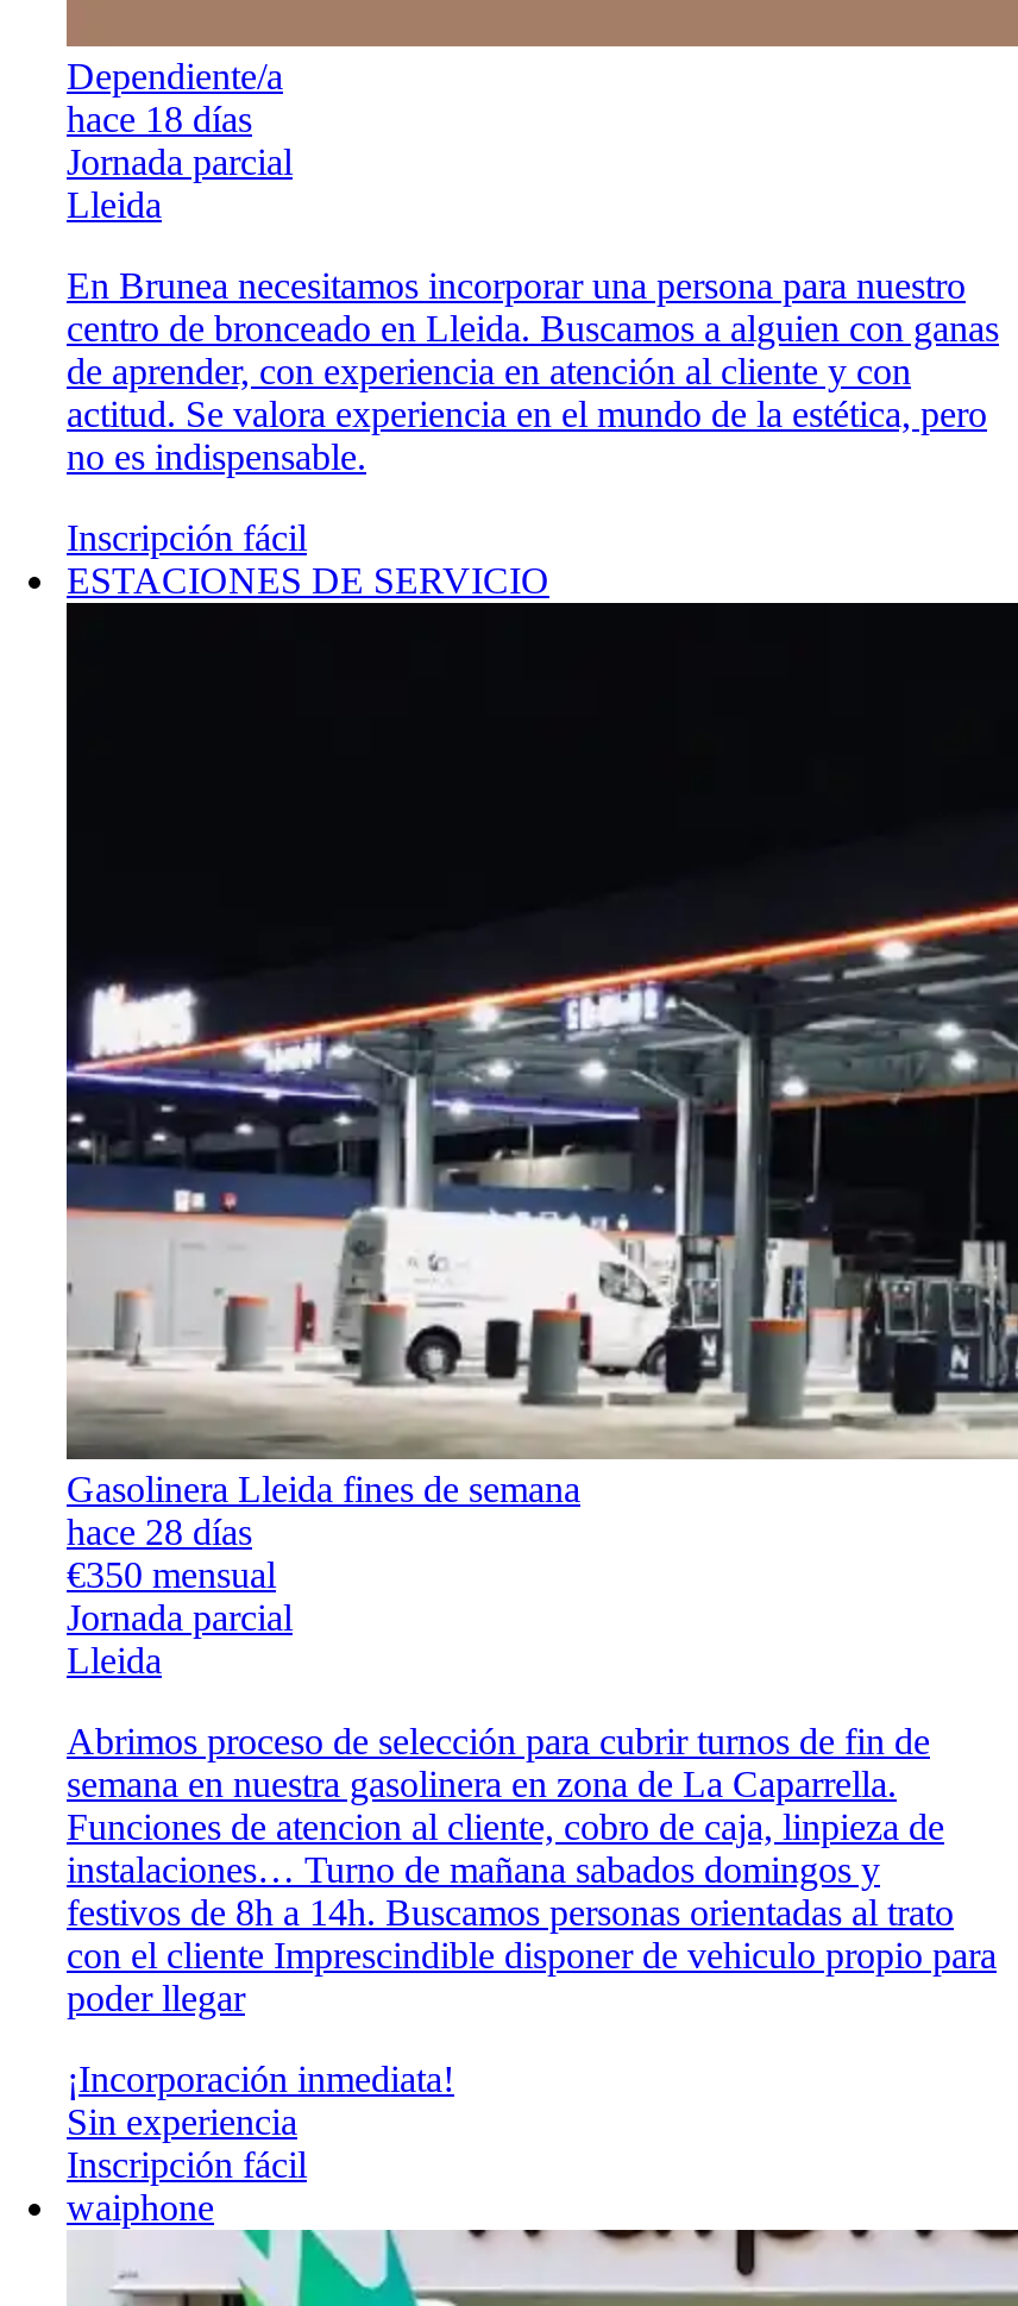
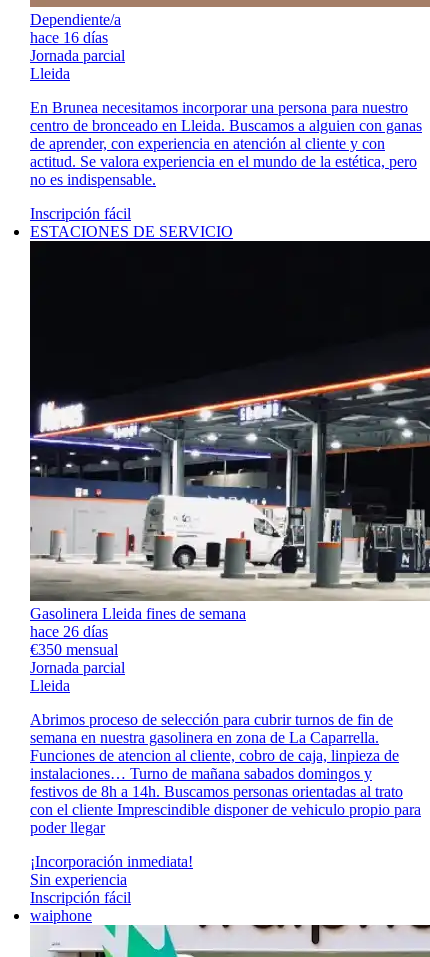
- hace 18 días
+ hace 16 días

- hace 28 días
+ hace 26 días
